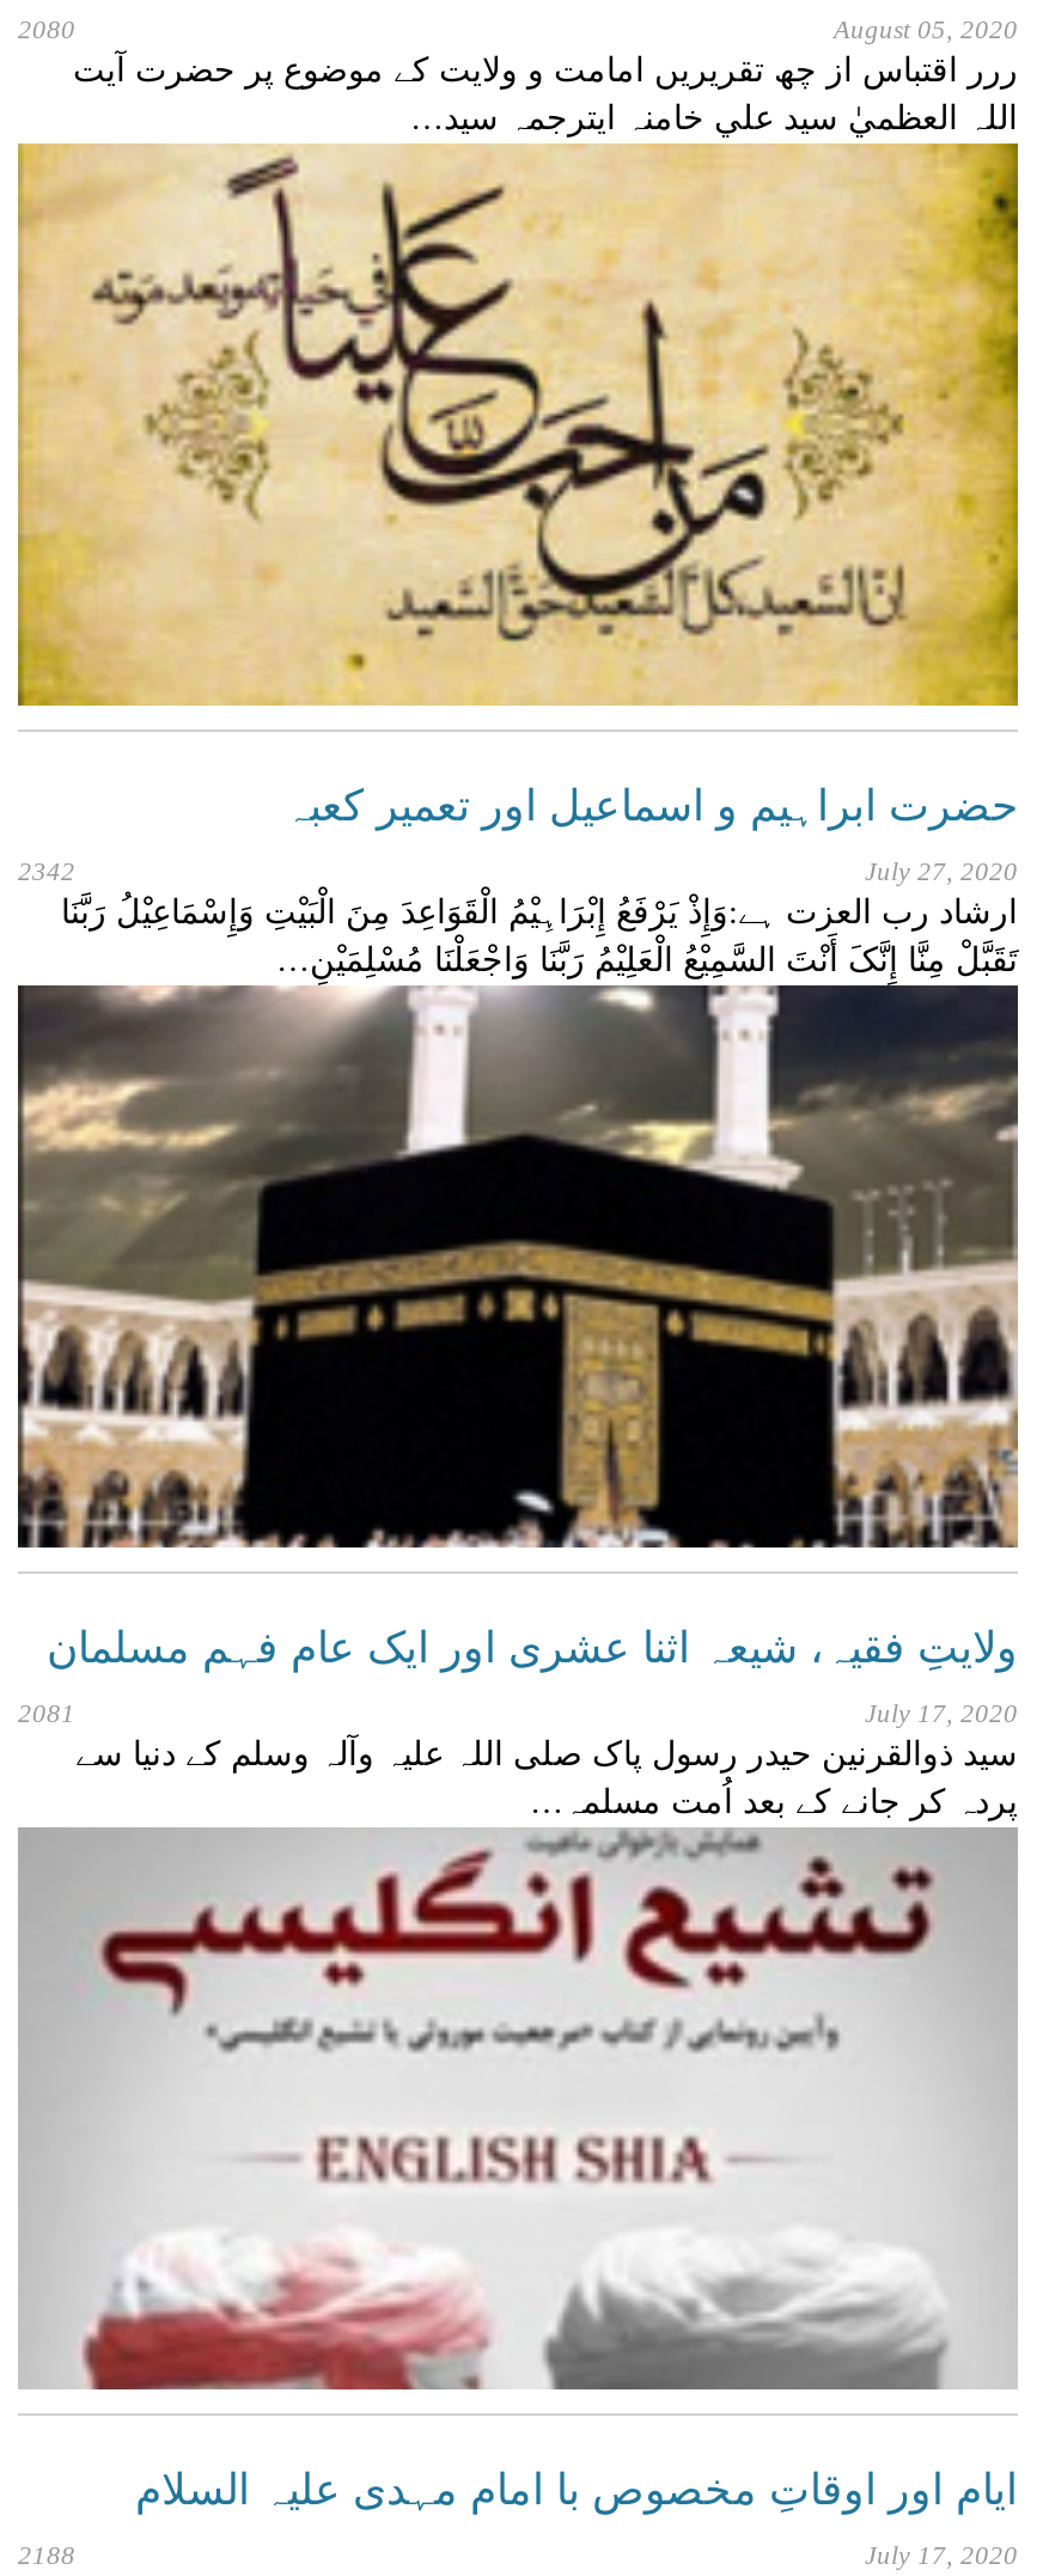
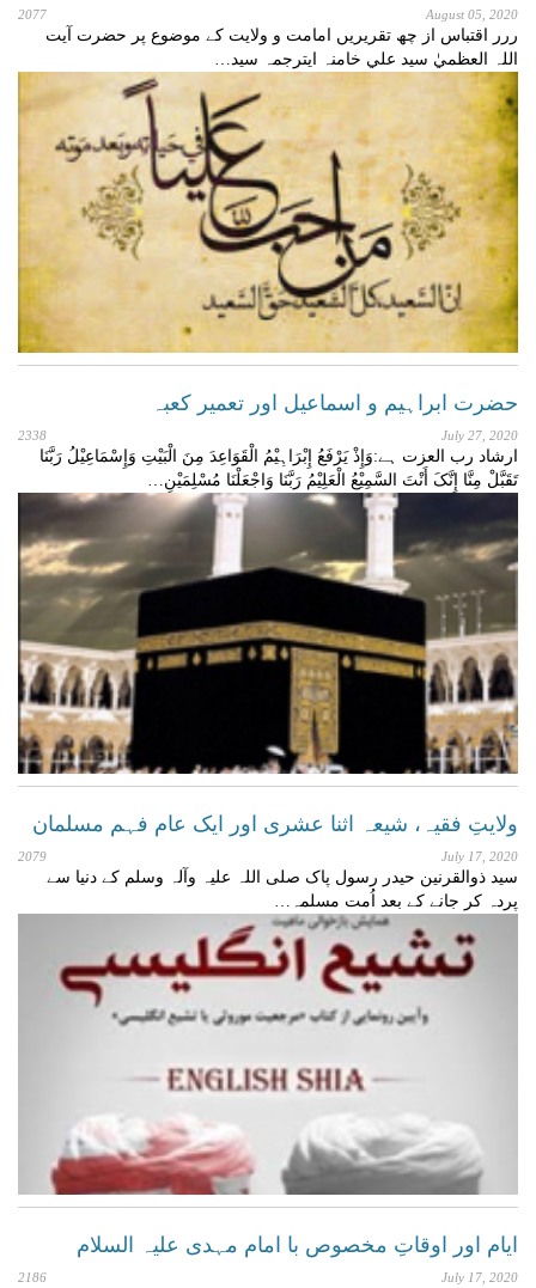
- 2080
+ 2077

- 2342
+ 2338

- 2081
+ 2079

- 2188
+ 2186
